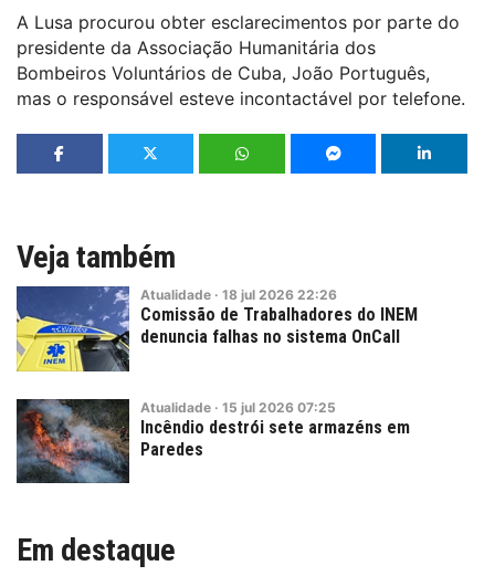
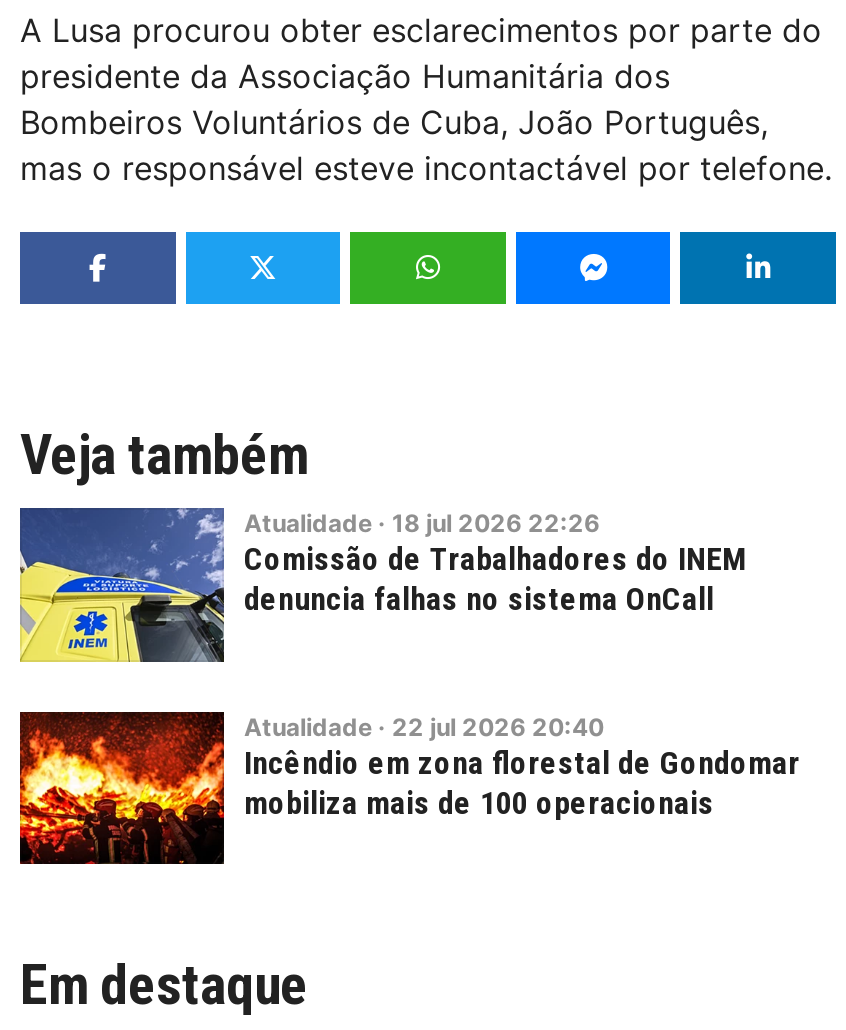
- [image]
- Atualidade · 15 jul 2026 07:25
- Incêndio destrói sete armazéns em
- Paredes
+ [image]
+ Atualidade · 22 jul 2026 20:40
+ Incêndio em zona florestal de Gondomar
+ mobiliza mais de 100 operacionais
